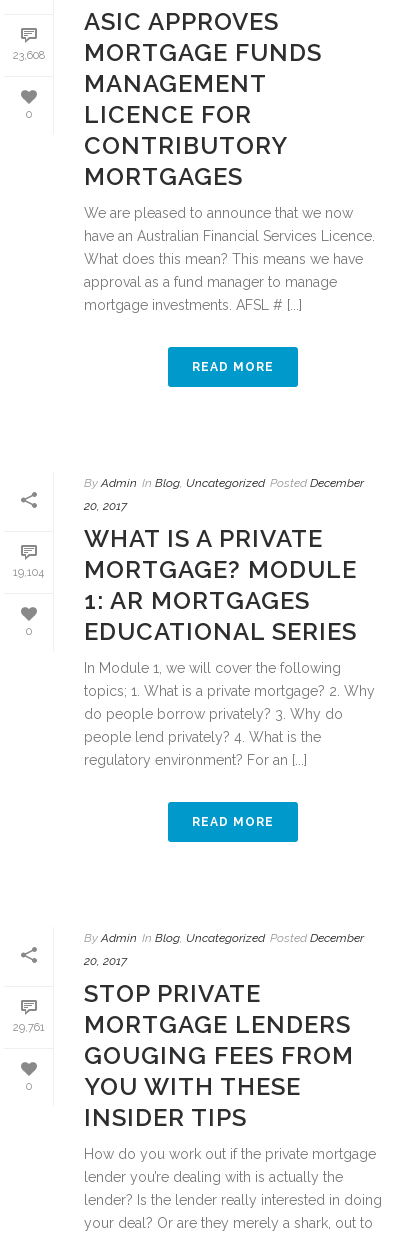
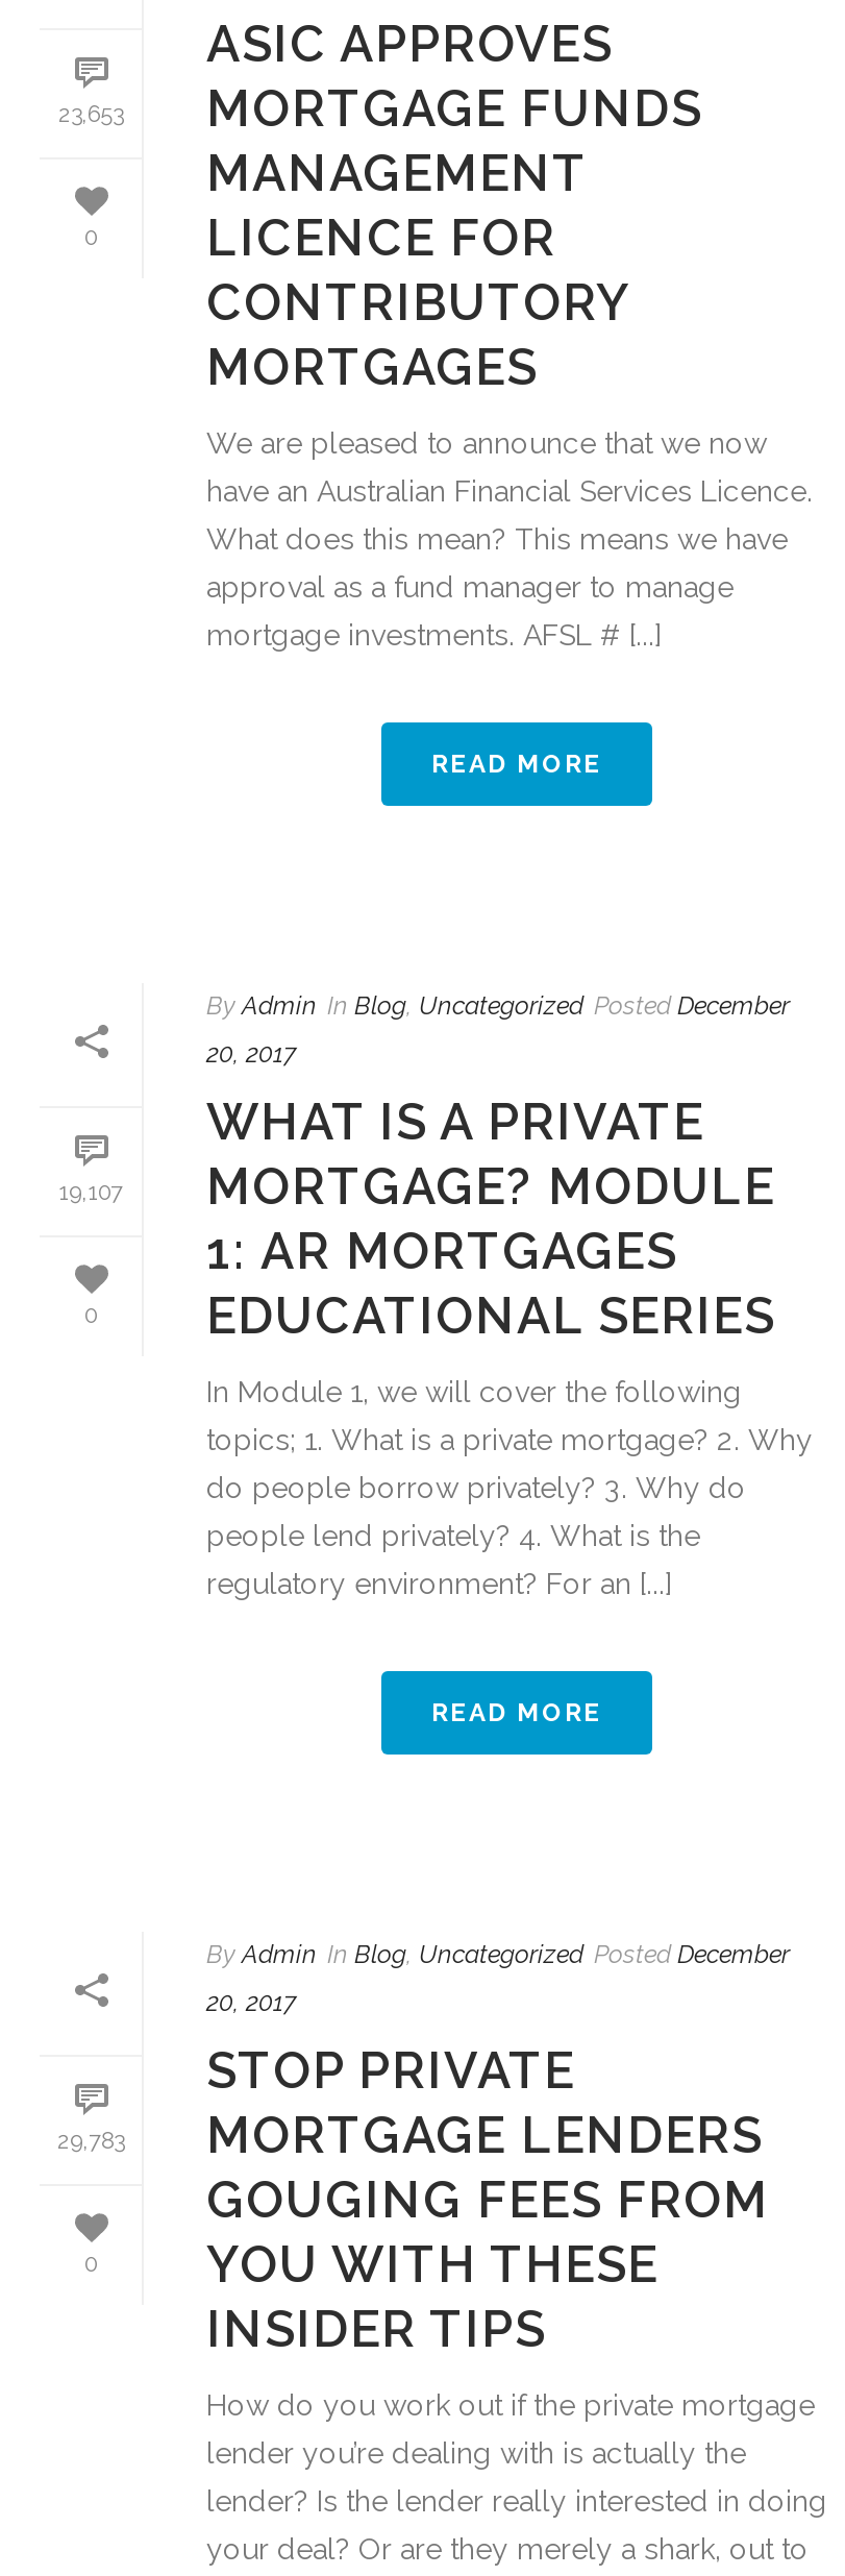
- 23,608
+ 23,653

- 19,104
+ 19,107

- 29,761
+ 29,783
